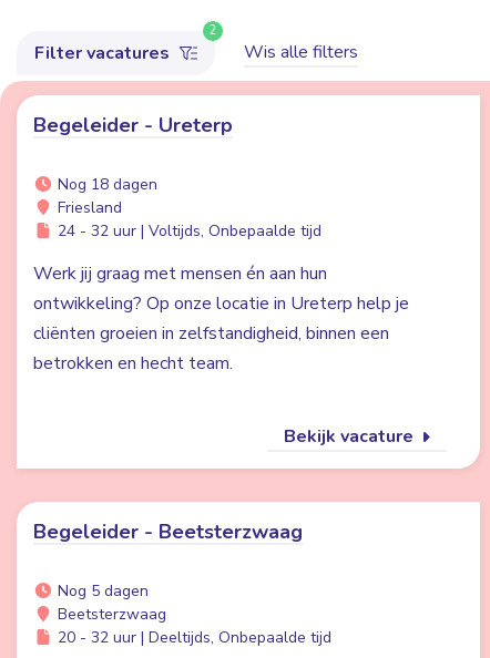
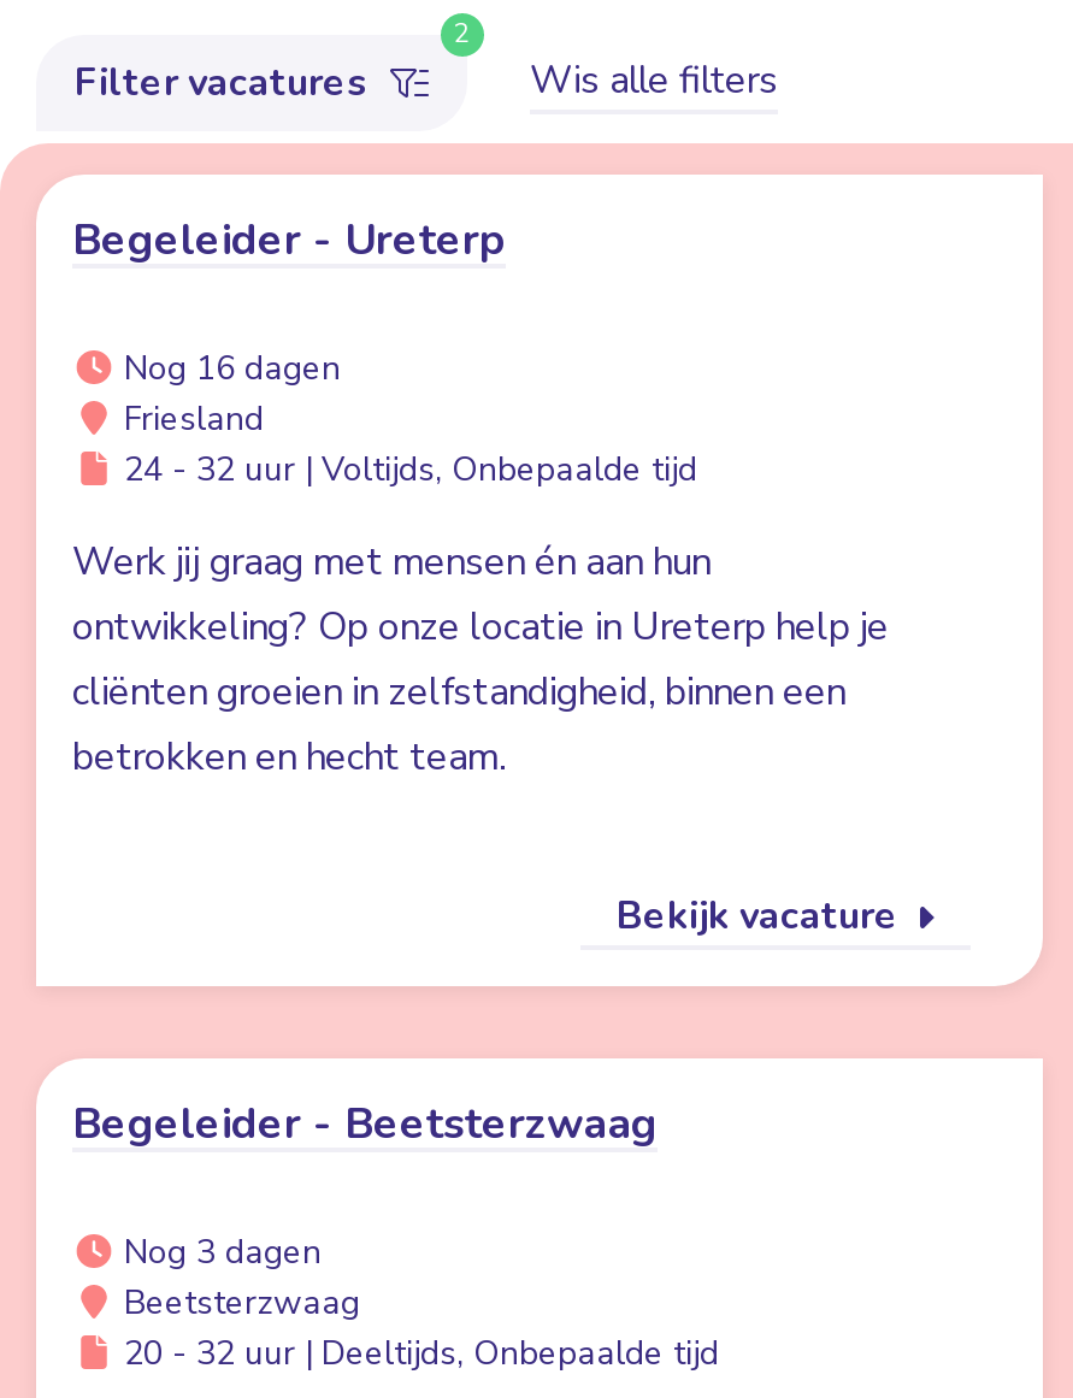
- Nog 18 dagen
+ Nog 16 dagen

- Nog 5 dagen
+ Nog 3 dagen
